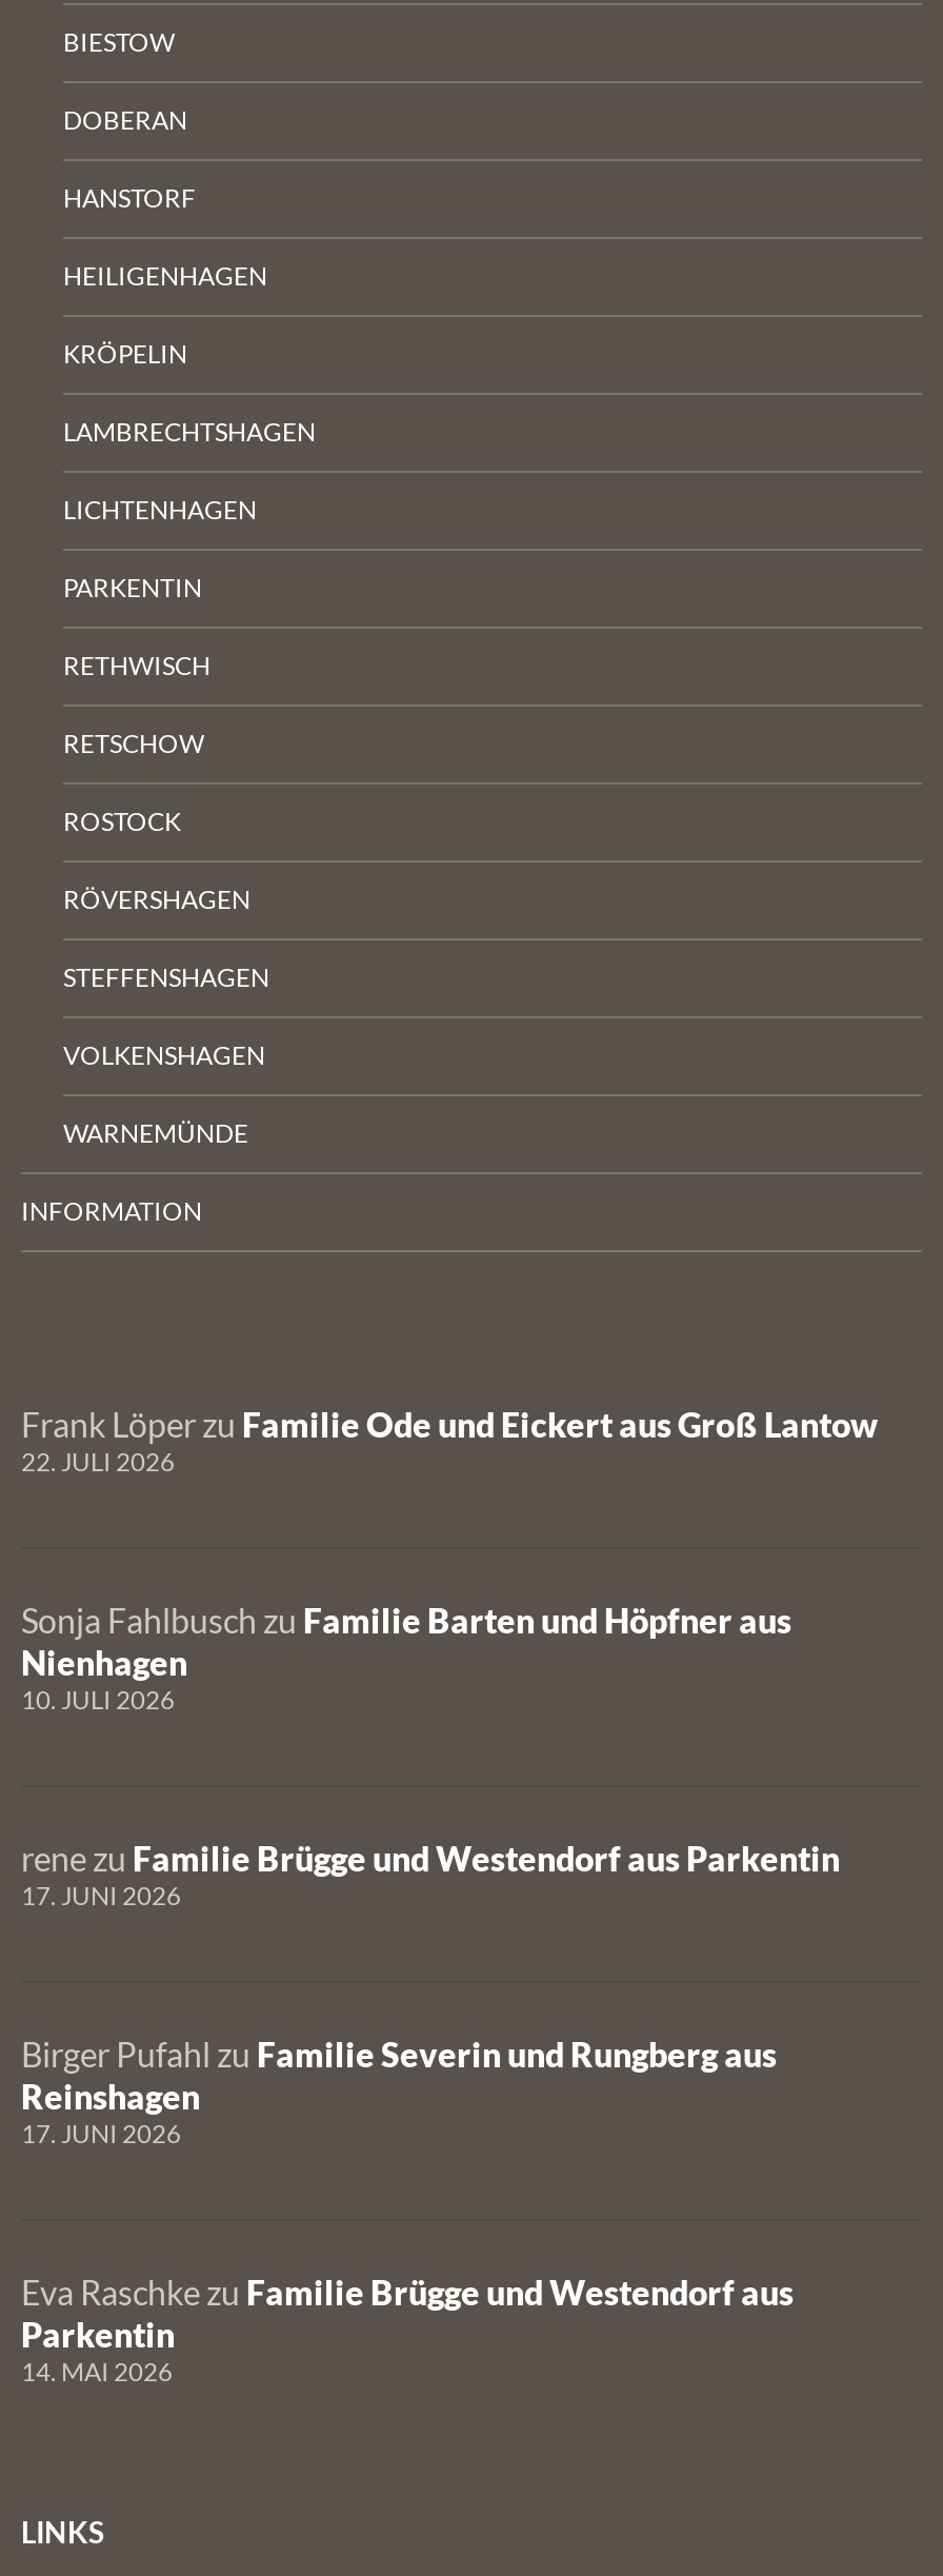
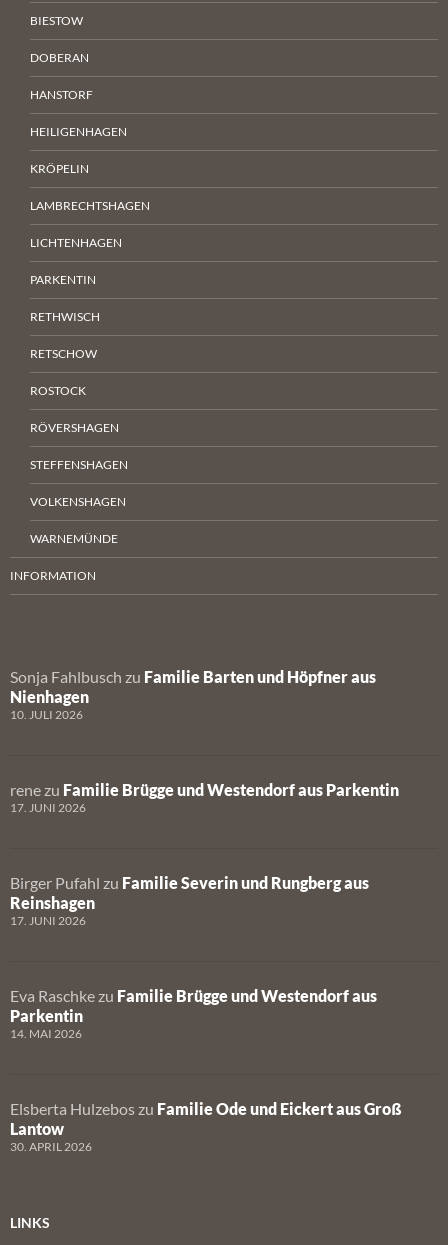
- Frank Löper zu Familie Ode und Eickert aus Groß Lantow
- 22. JULI 2026

moved up: Sonja Fahlbusch zu Familie Barten und Höpfner aus | Nienhagen | 10. JULI 2026 | ... | Parkentin | 14. MAI 2026

+ Elsberta Hulzebos zu Familie Ode und Eickert aus Groß
+ Lantow
+ 30. APRIL 2026
